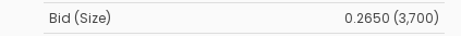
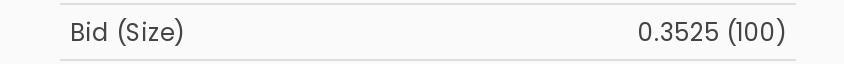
- 0.2650 (3,700)
+ 0.3525 (100)
